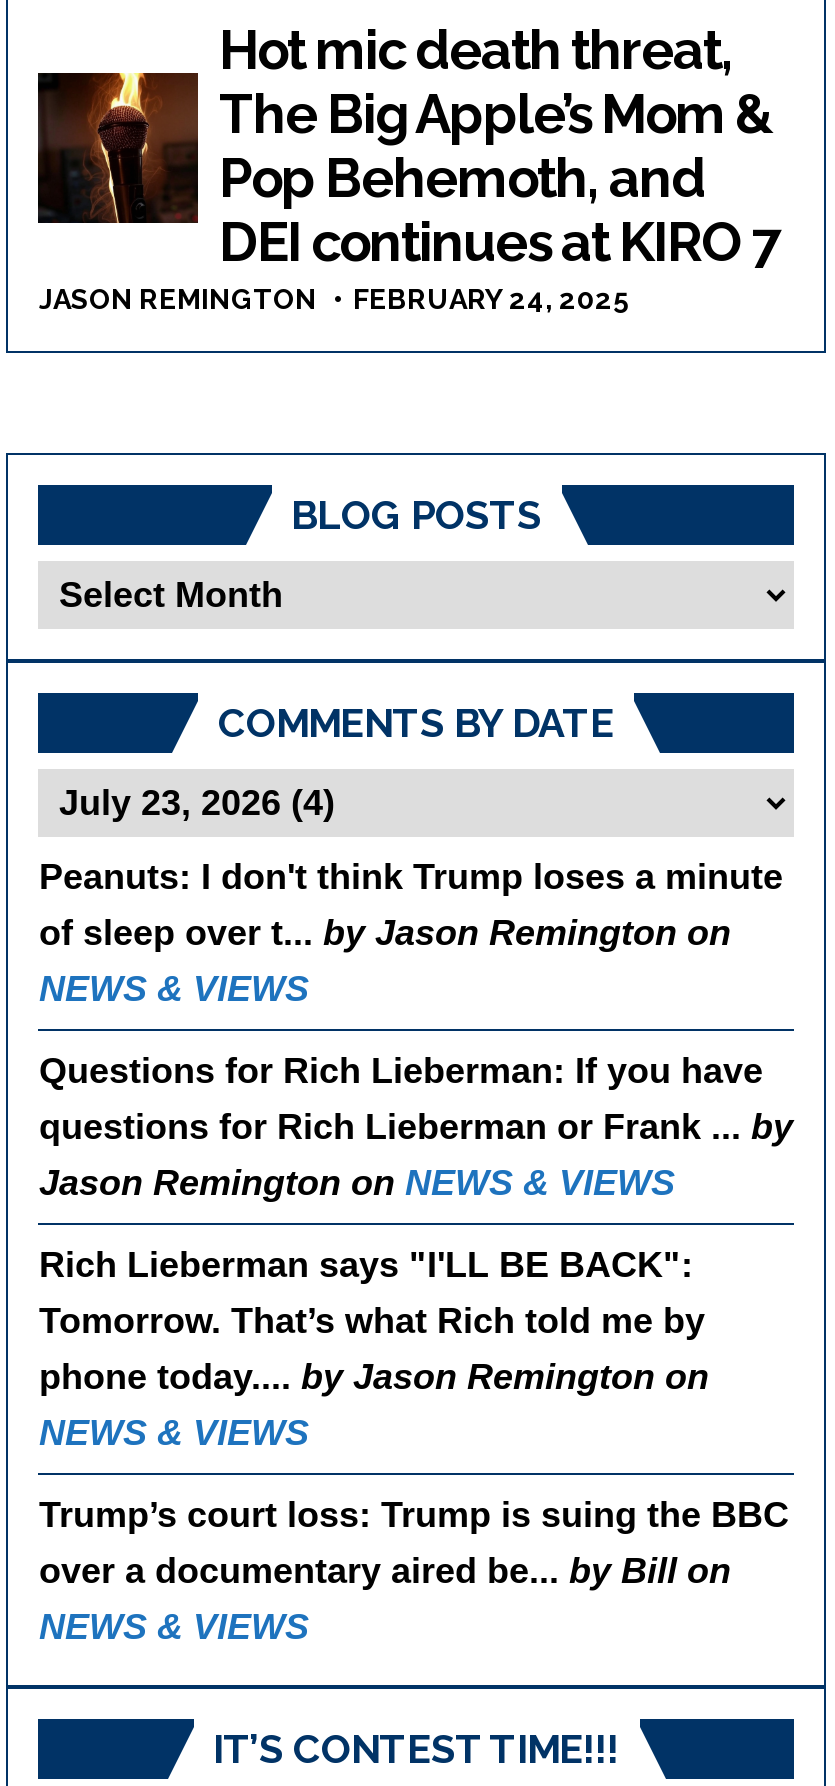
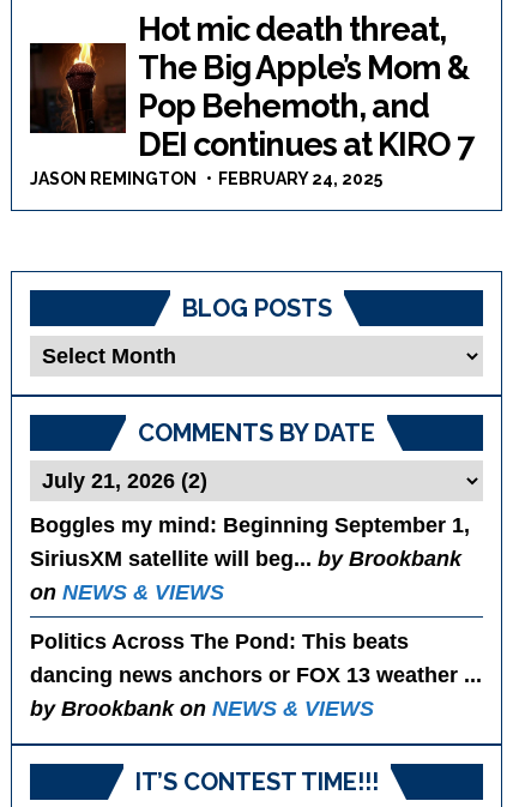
- Peanuts: I don't think Trump loses a minute
- of sleep over t... by Jason Remington on
- NEWS & VIEWS
- Questions for Rich Lieberman: If you have
- questions for Rich Lieberman or Frank ... by
- Jason Remington on NEWS & VIEWS
- Rich Lieberman says "I'LL BE BACK":
- Tomorrow. That’s what Rich told me by
- phone today.... by Jason Remington on
- NEWS & VIEWS
- Trump’s court loss: Trump is suing the BBC
- over a documentary aired be... by Bill on
- NEWS & VIEWS
+ Boggles my mind: Beginning September 1,
+ SiriusXM satellite will beg... by Brookbank
+ on NEWS & VIEWS
+ Politics Across The Pond: This beats
+ dancing news anchors or FOX 13 weather ...
+ by Brookbank on NEWS & VIEWS
